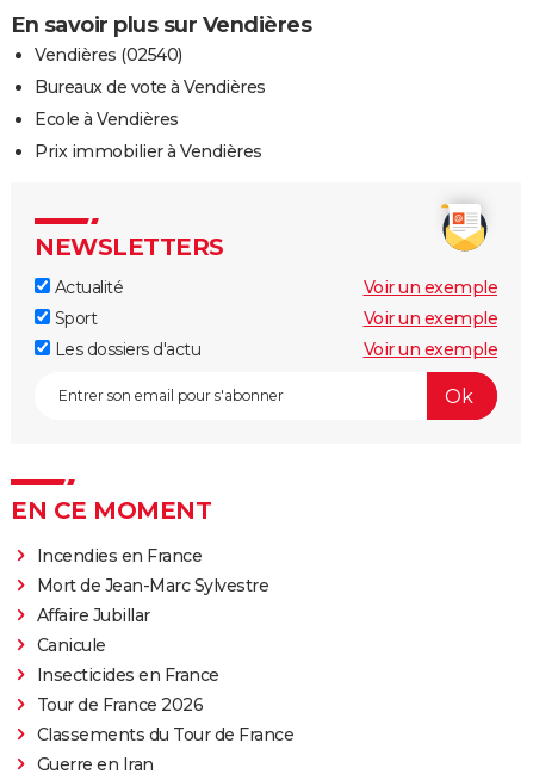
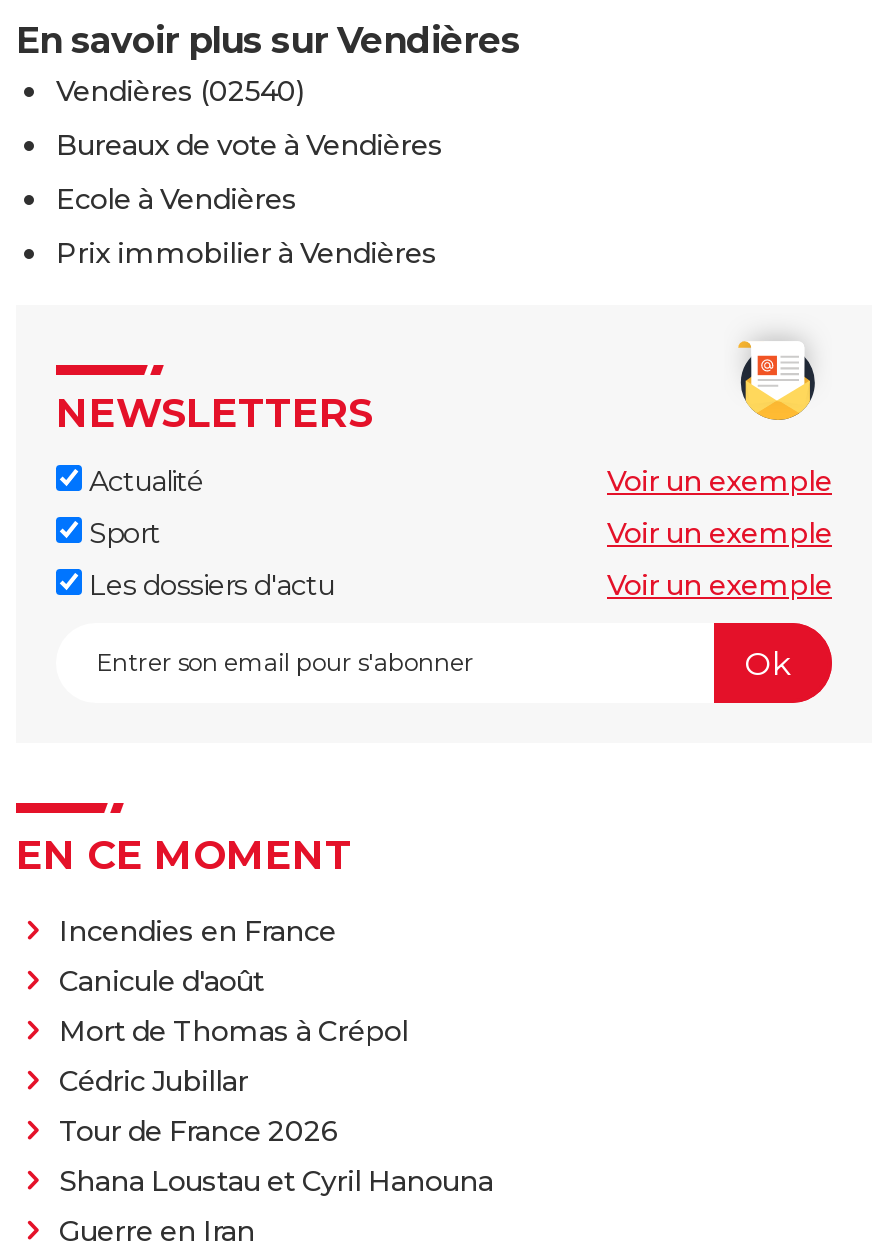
- Mort de Jean-Marc Sylvestre
- Affaire Jubillar
- Canicule
- Insecticides en France
+ Canicule d'août
+ Mort de Thomas à Crépol
+ Cédric Jubillar

- Classements du Tour de France
+ Shana Loustau et Cyril Hanouna
